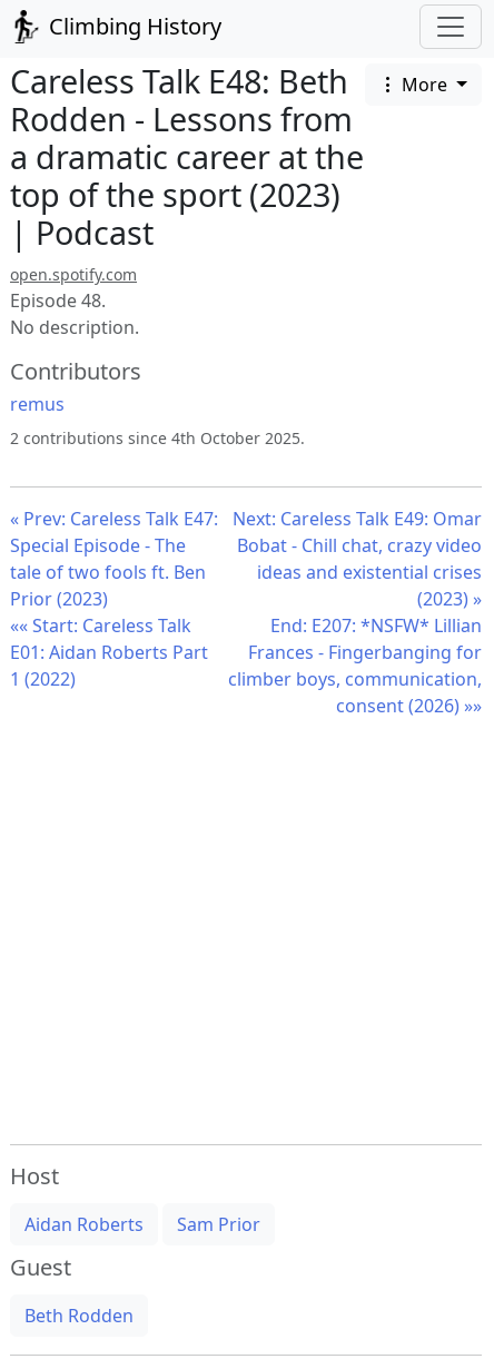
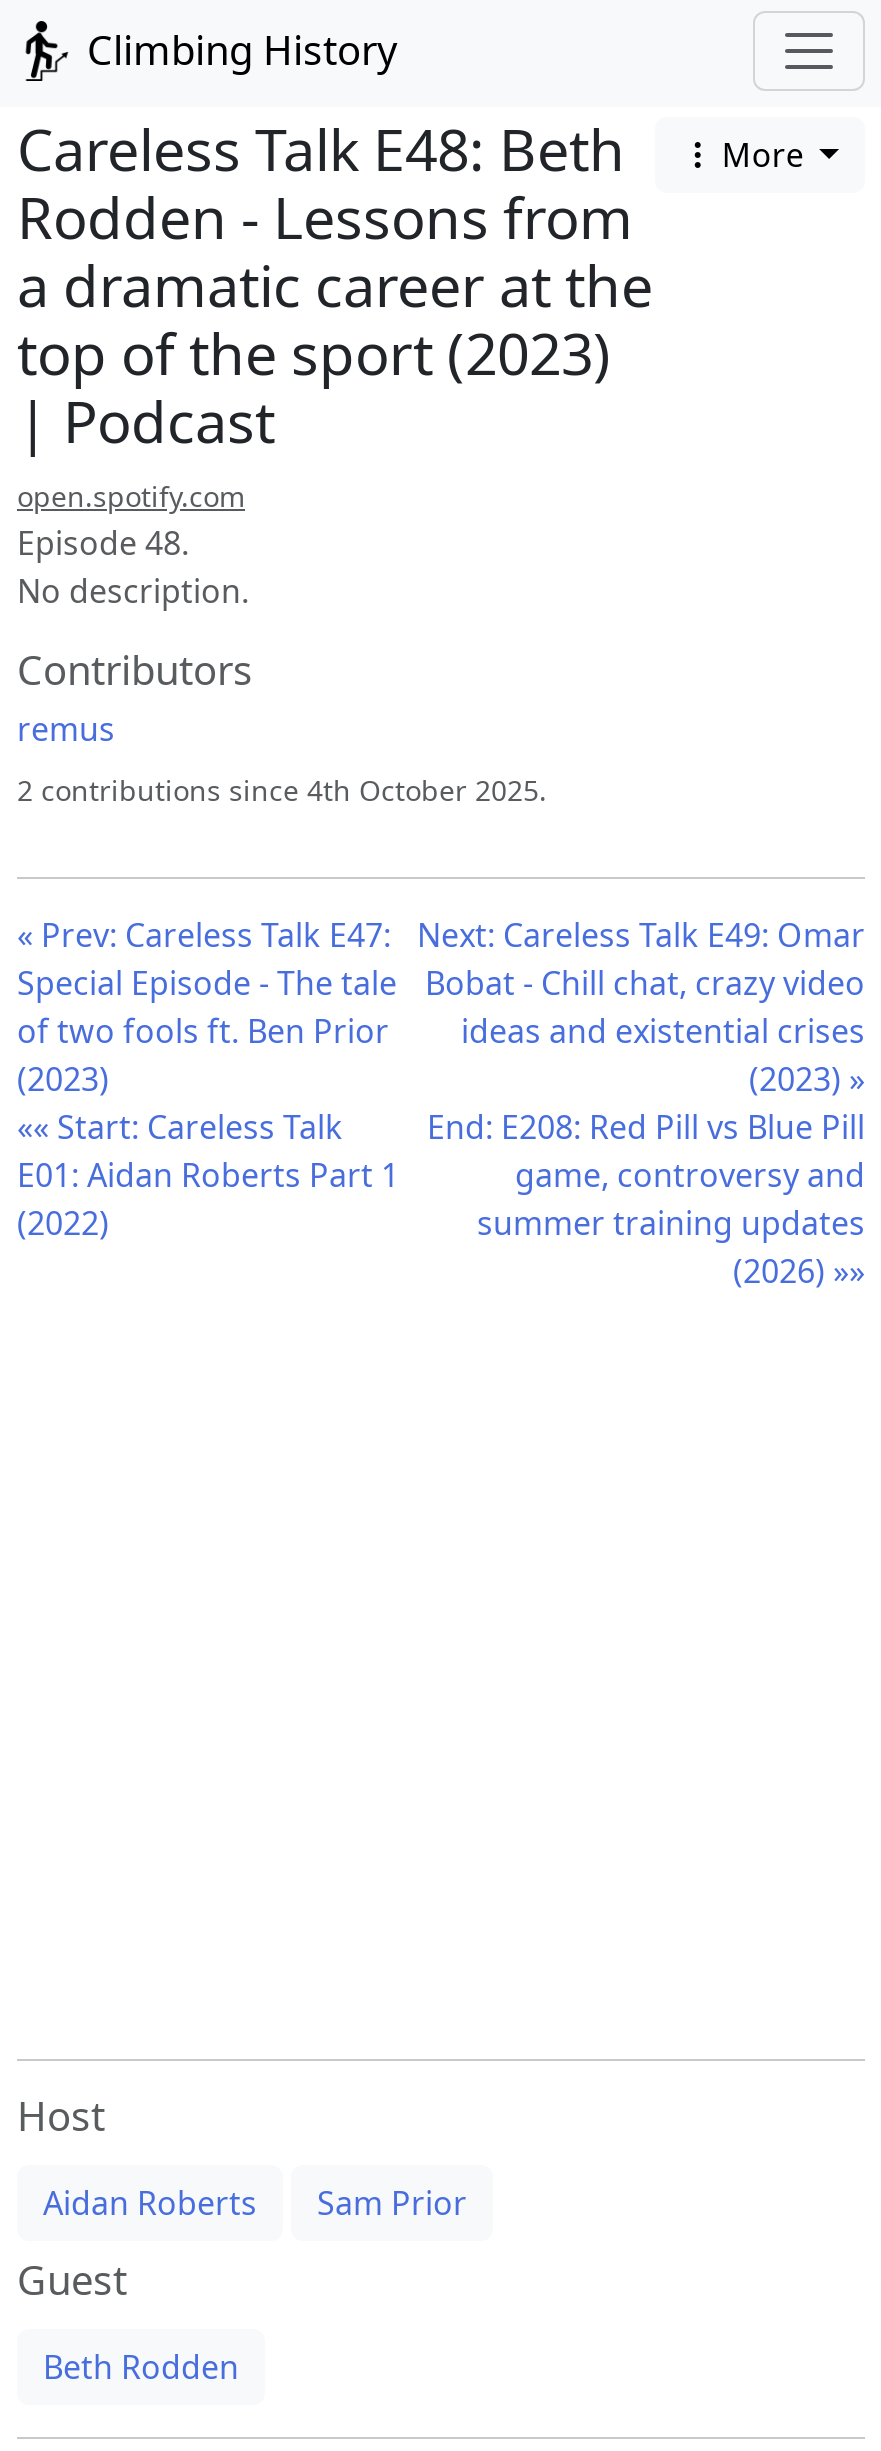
- End: E207: *NSFW* Lillian
- Frances - Fingerbanging for
- climber boys, communication,
- consent (2026) »»
+ End: E208: Red Pill vs Blue Pill
+ game, controversy and
+ summer training updates
+ (2026) »»
